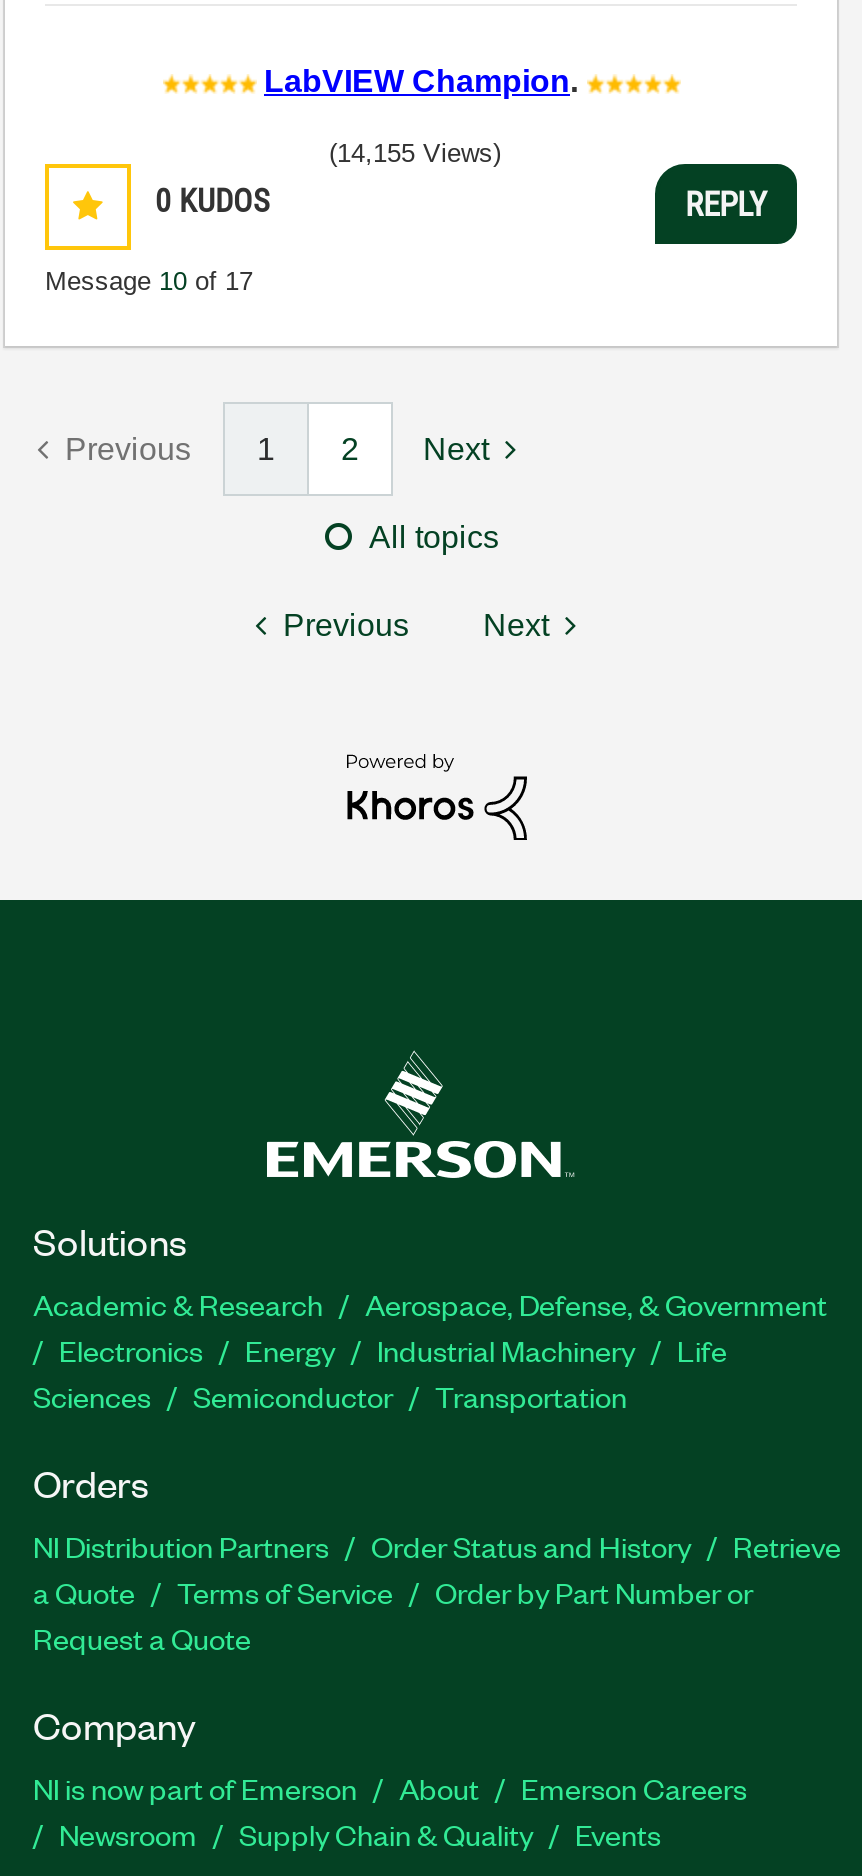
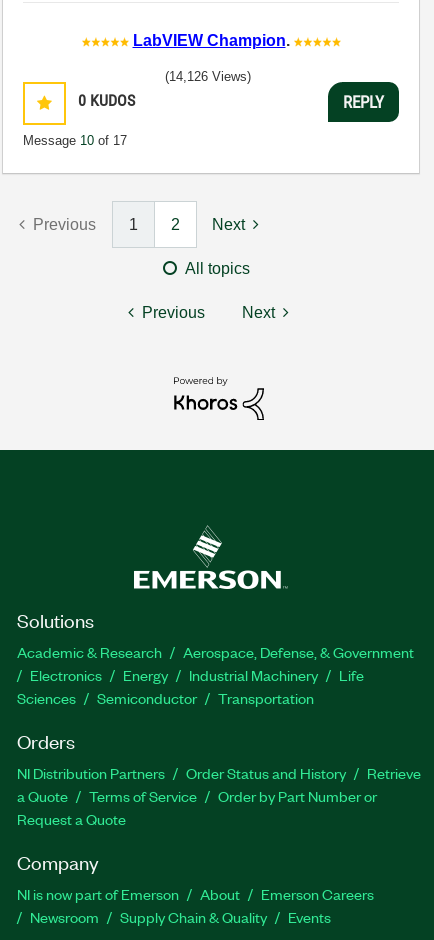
- (14,155 Views)
+ (14,126 Views)
